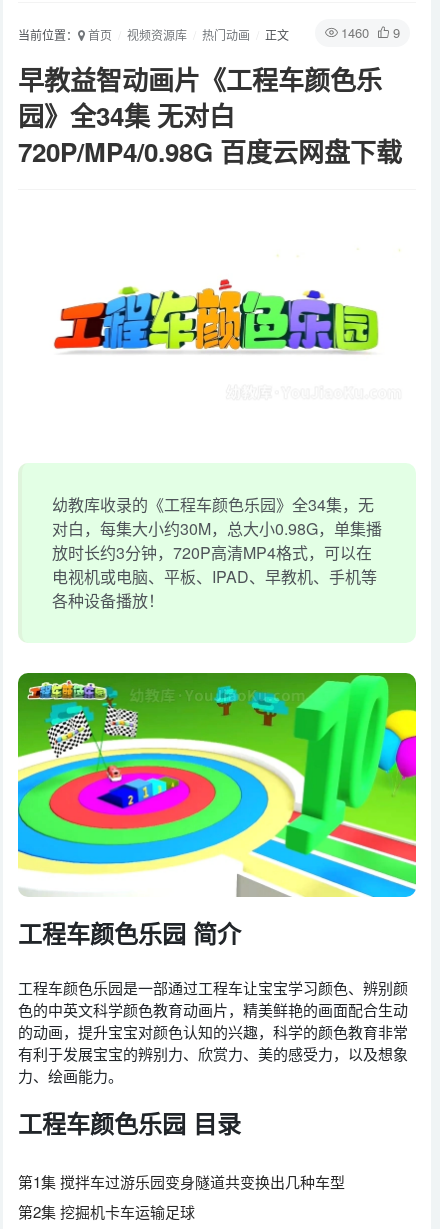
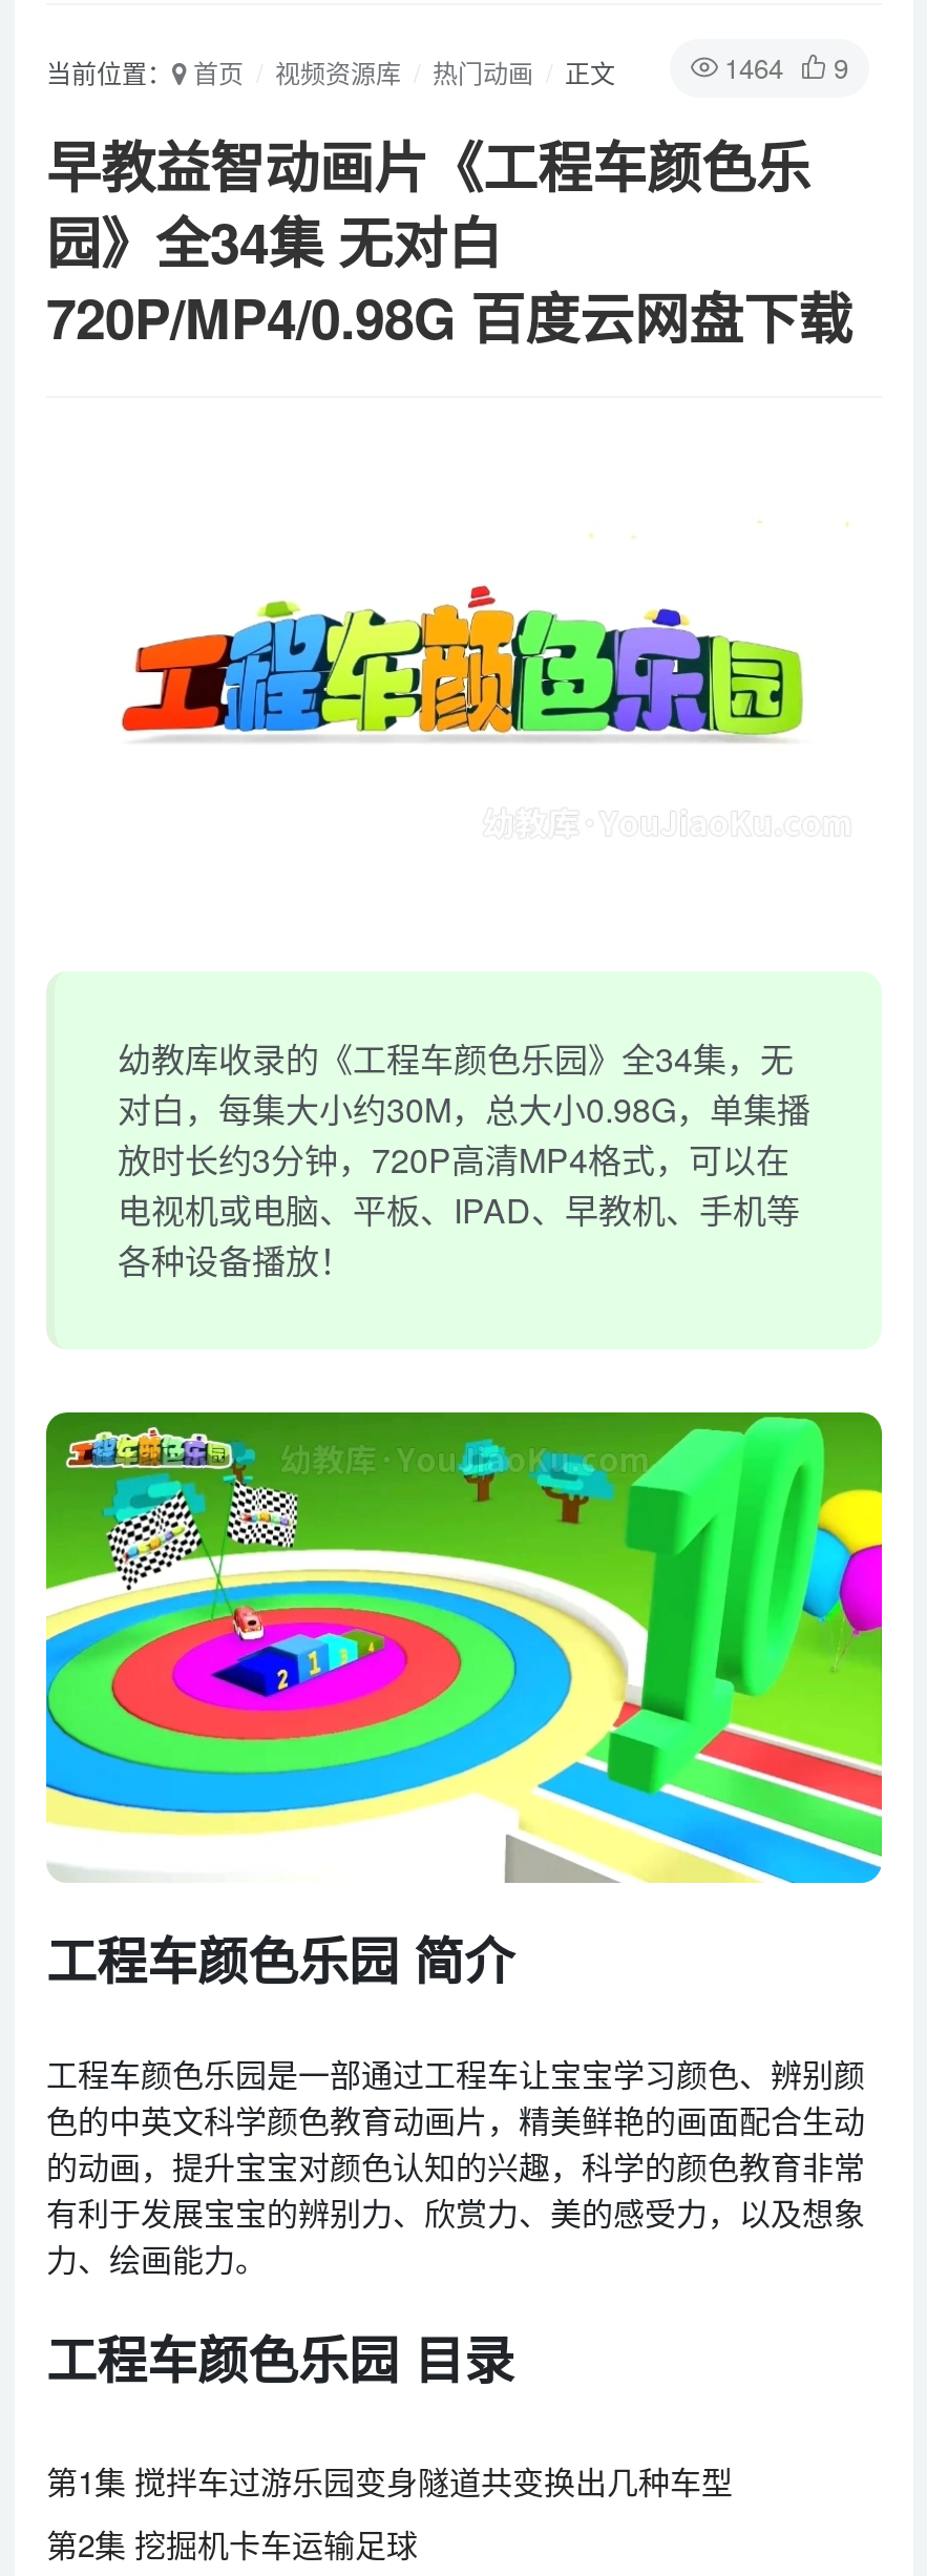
- 1460 9
+ 1464 9
